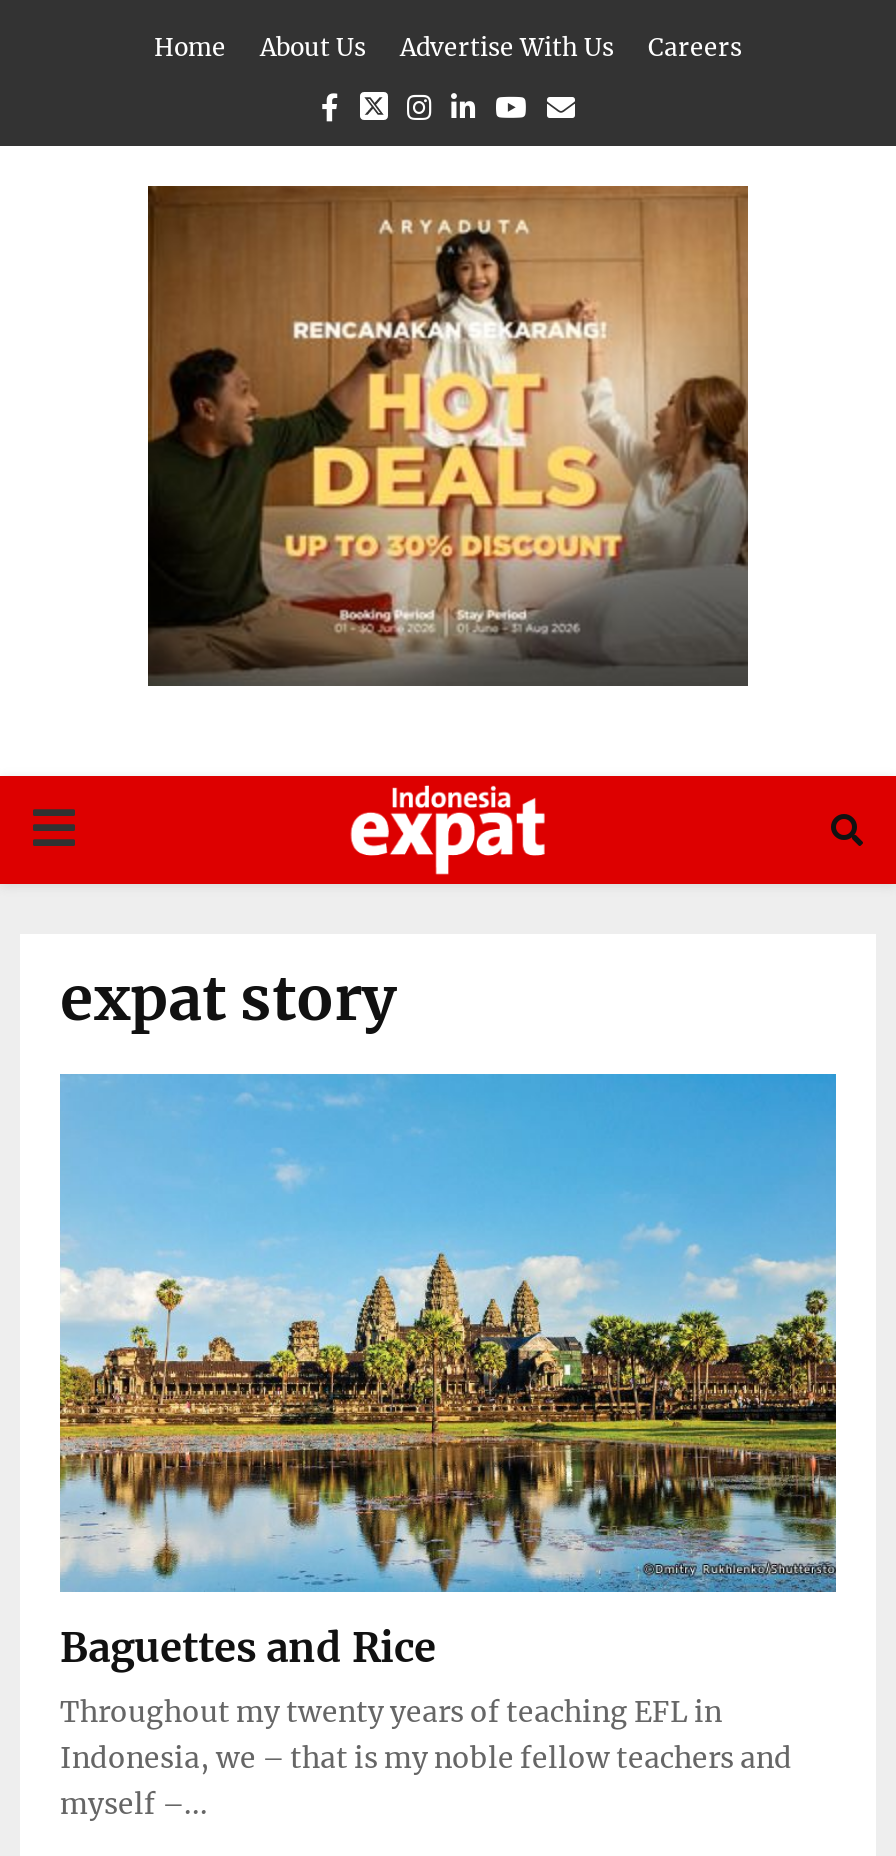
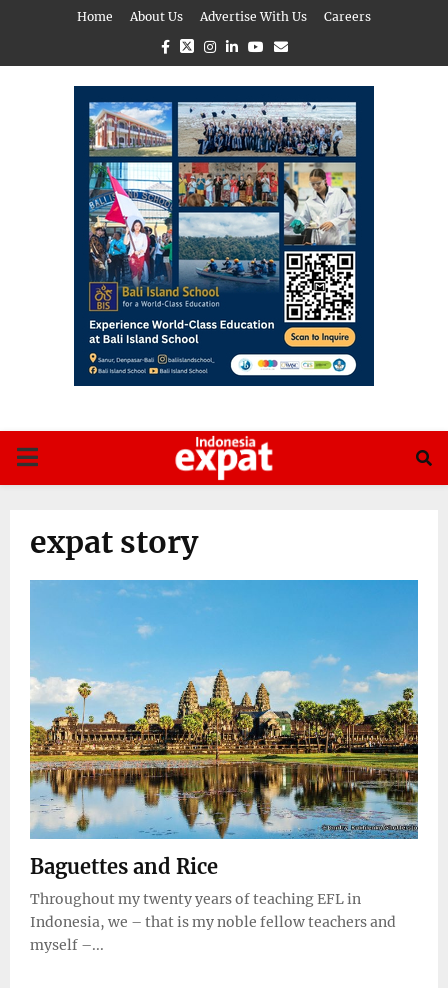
- [image]
+ [image]
